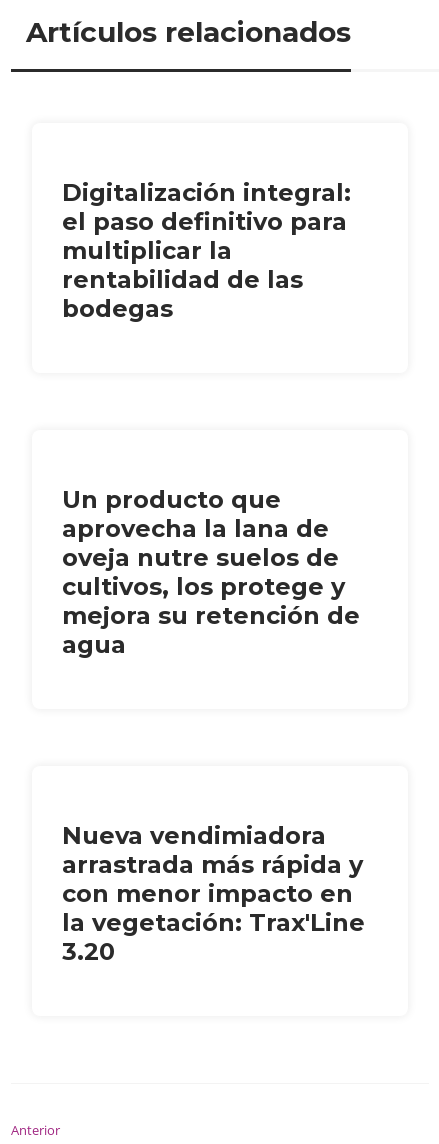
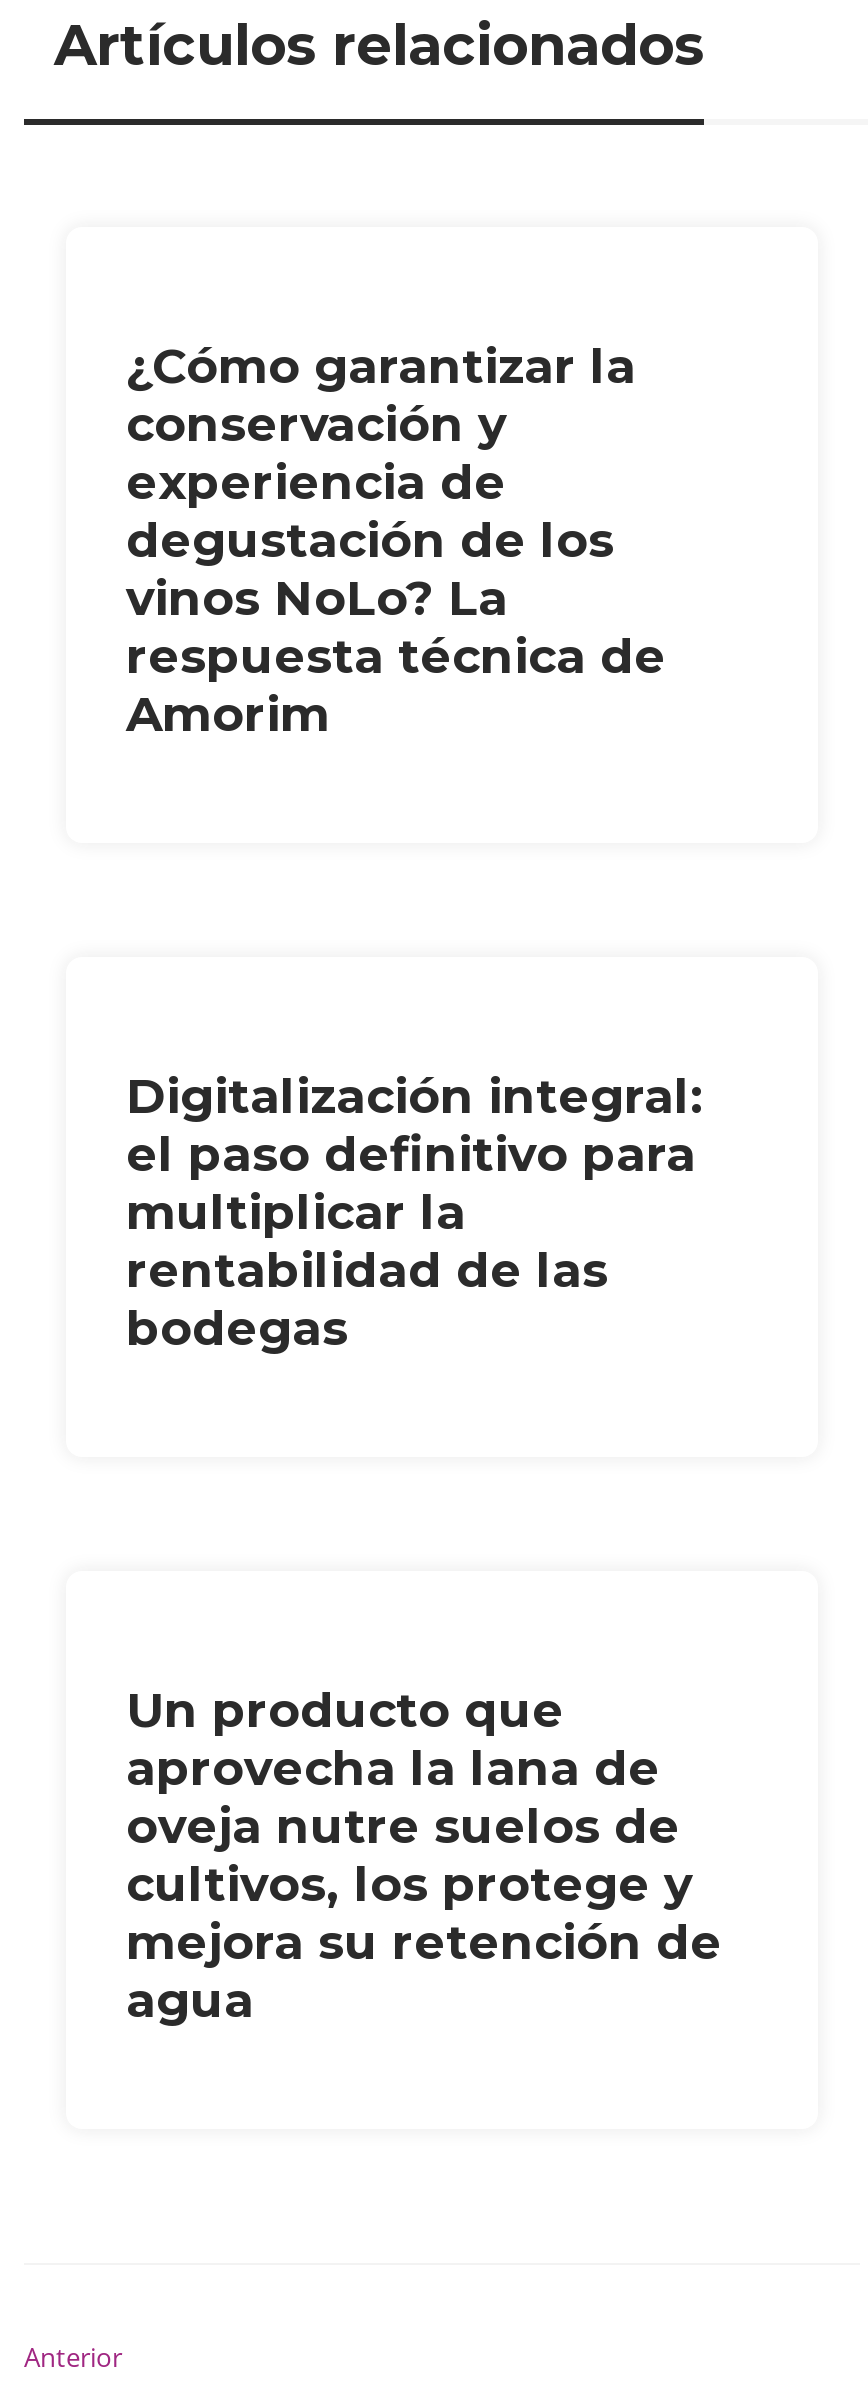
+ ¿Cómo garantizar la
+ conservación y
+ experiencia de
+ degustación de los
+ vinos NoLo? La
+ respuesta técnica de
+ Amorim

moved down: Digitalización integral: | el paso definitivo para | multiplicar la | ... | mejora su retención de | agua

- Nueva vendimiadora
- arrastrada más rápida y
- con menor impacto en
- la vegetación: Trax'Line
- 3.20
